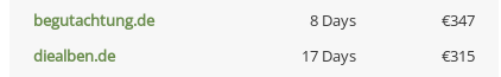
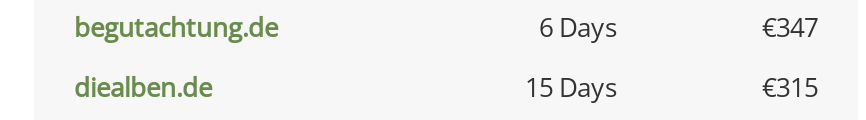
- 8 Days
+ 6 Days

- 17 Days
+ 15 Days
